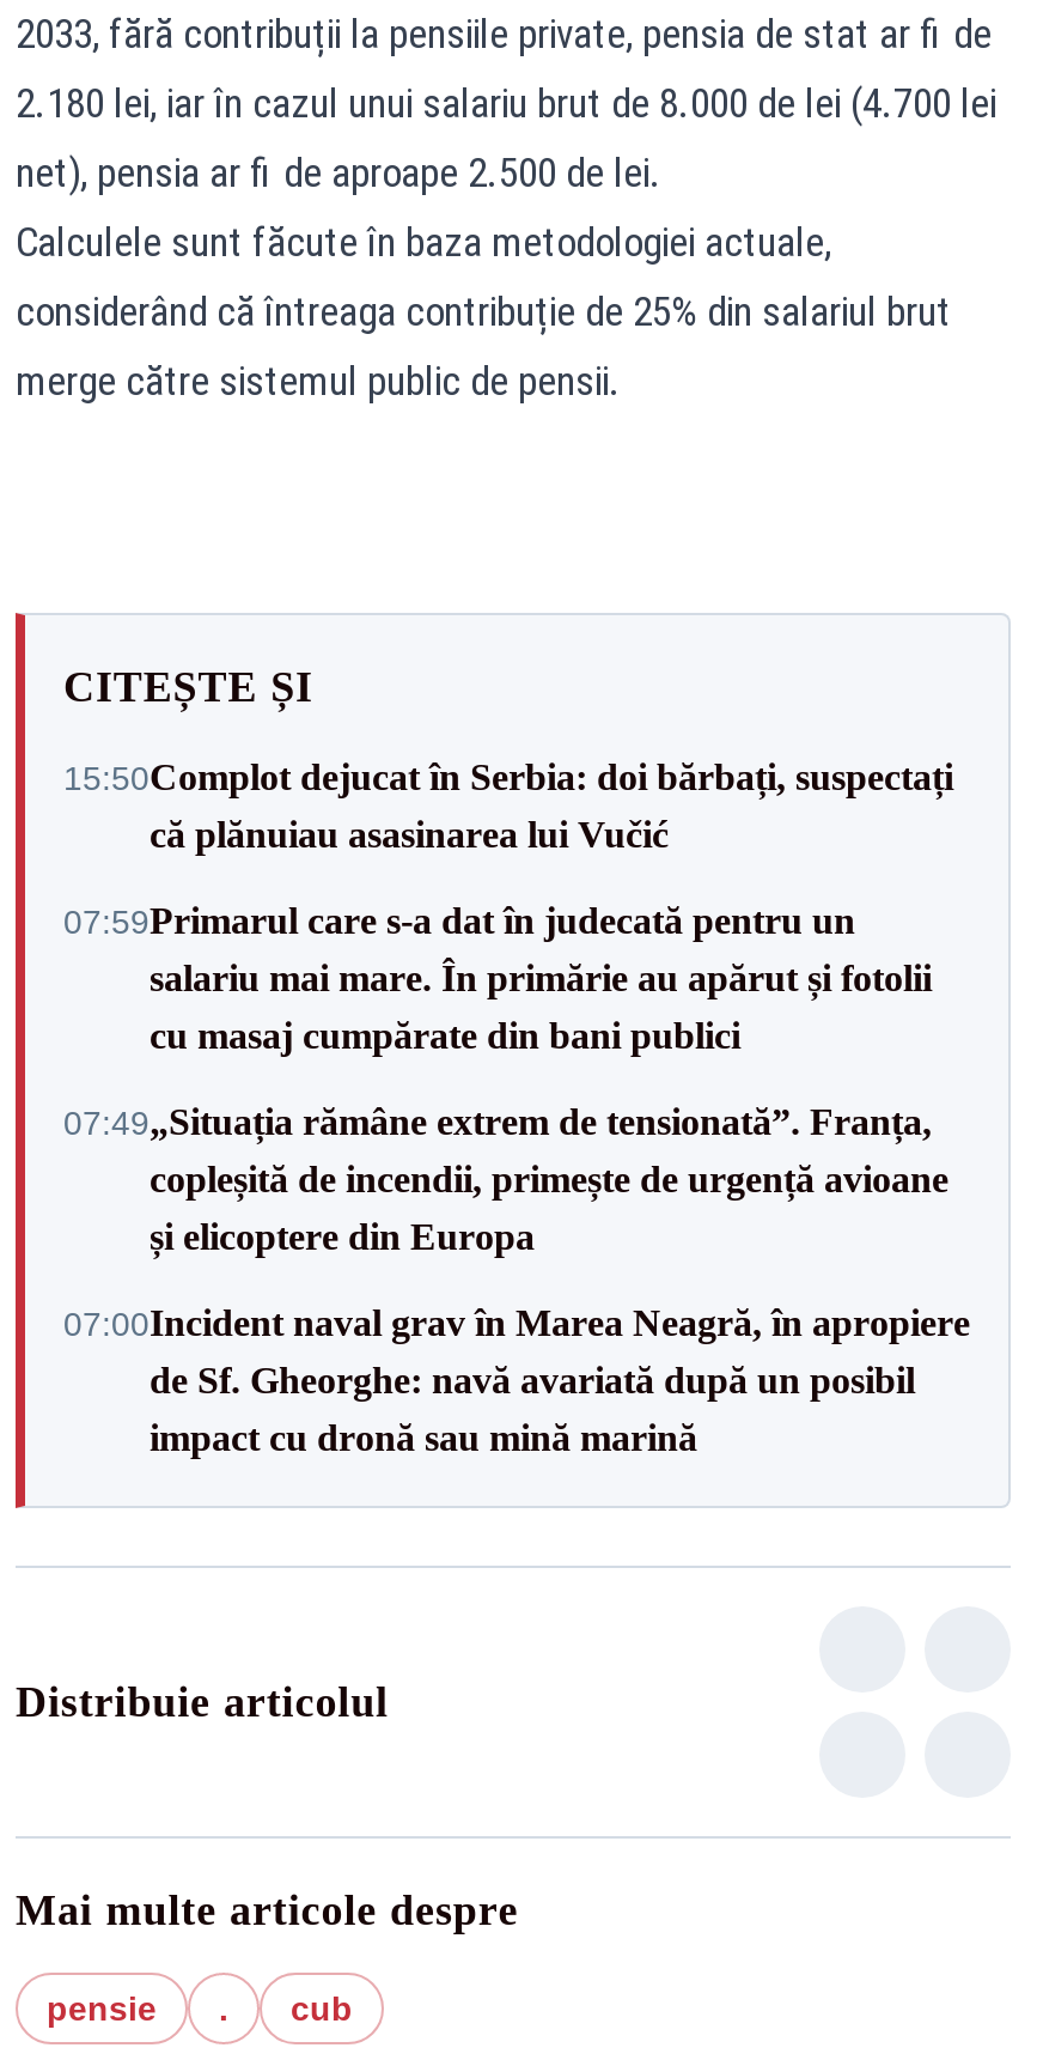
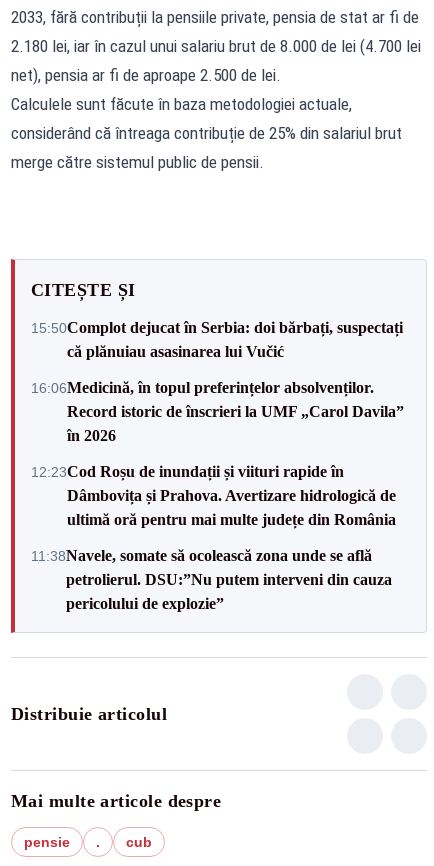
- 07:59Primarul care s-a dat în judecată pentru un
- salariu mai mare. În primărie au apărut și fotolii
- cu masaj cumpărate din bani publici
+ 16:06Medicină, în topul preferințelor absolvenților.
+ Record istoric de înscrieri la UMF „Carol Davila”
+ în 2026

- 07:49„Situația rămâne extrem de tensionată”. Franța,
- copleșită de incendii, primește de urgență avioane
- și elicoptere din Europa
+ 12:23Cod Roșu de inundații și viituri rapide în
+ Dâmbovița și Prahova. Avertizare hidrologică de
+ ultimă oră pentru mai multe județe din România

- 07:00Incident naval grav în Marea Neagră, în apropiere
- de Sf. Gheorghe: navă avariată după un posibil
- impact cu dronă sau mină marină
+ 11:38Navele, somate să ocolească zona unde se află
+ petrolierul. DSU:”Nu putem interveni din cauza
+ pericolului de explozie”
